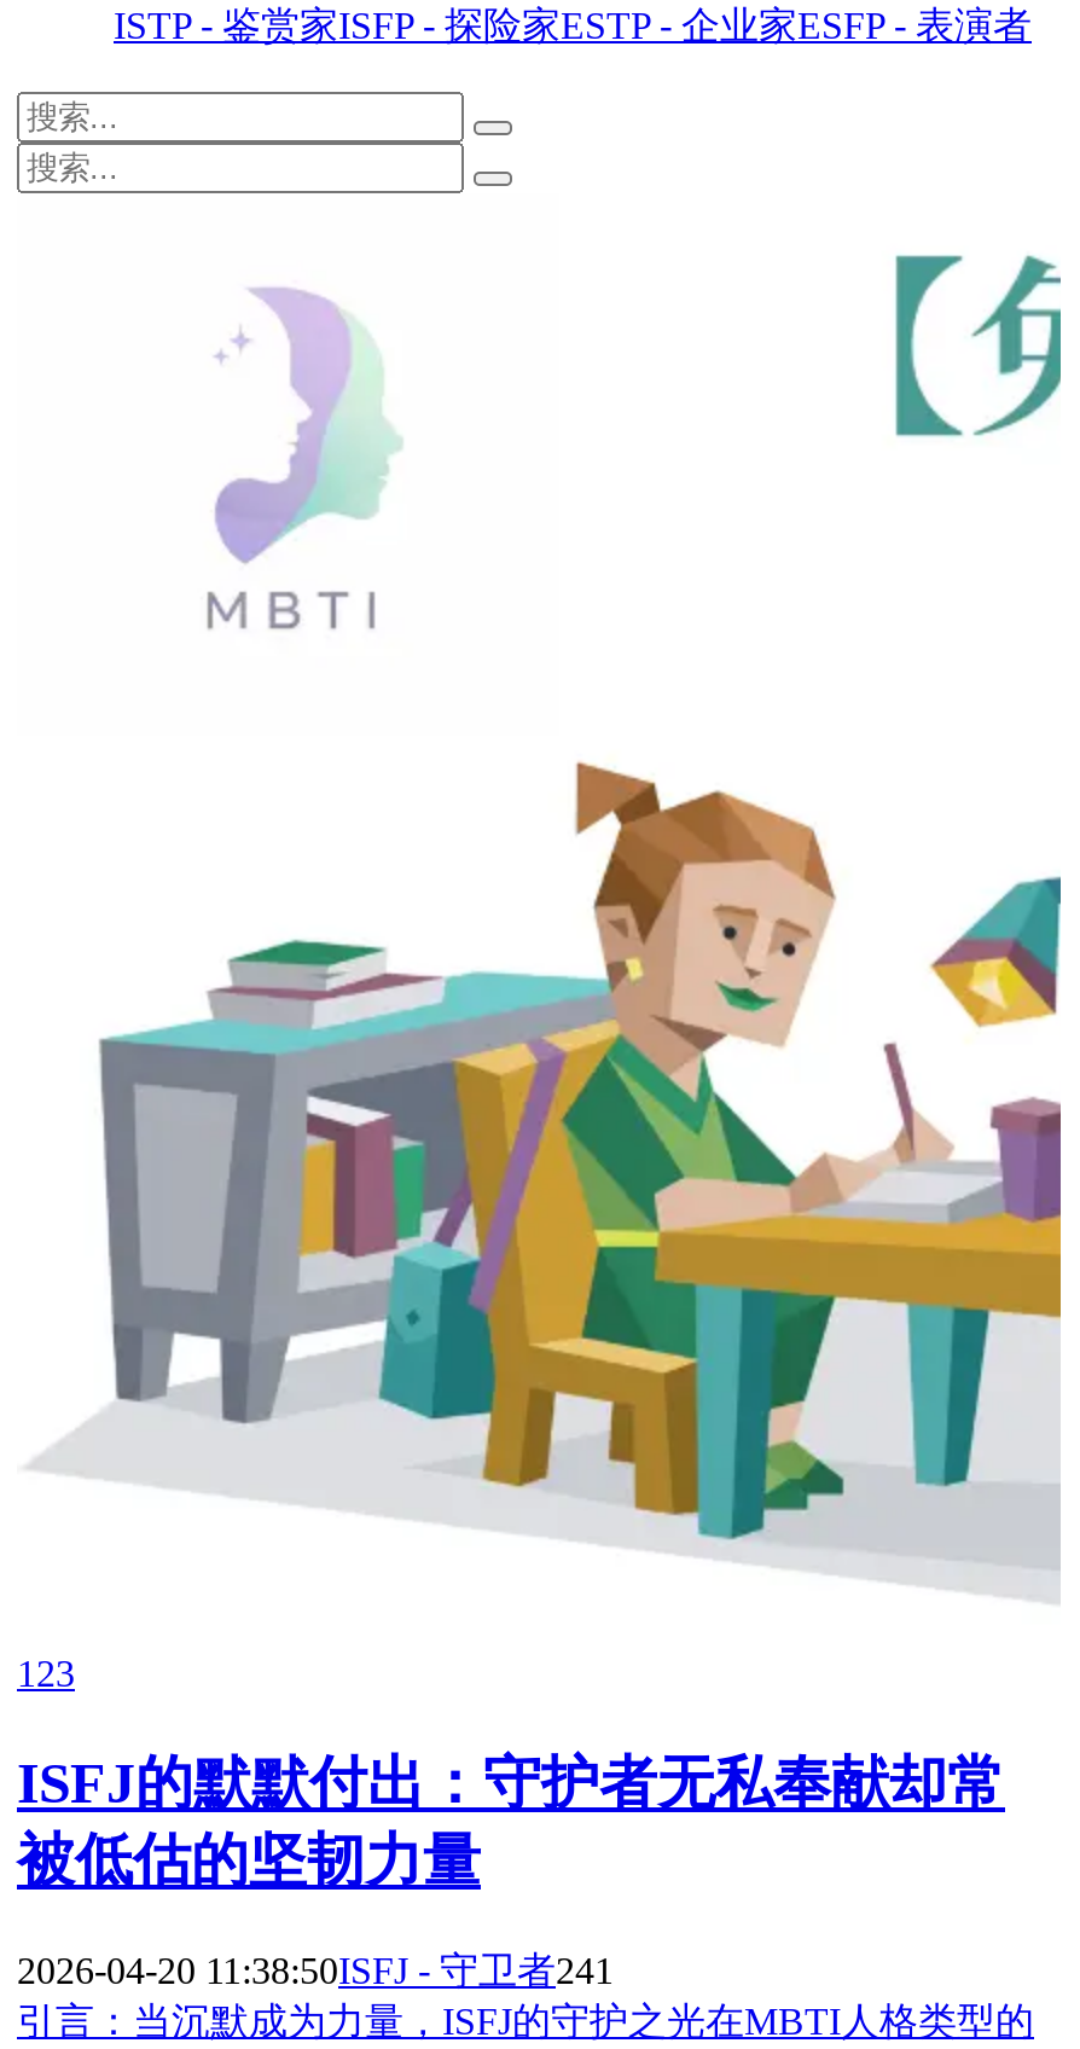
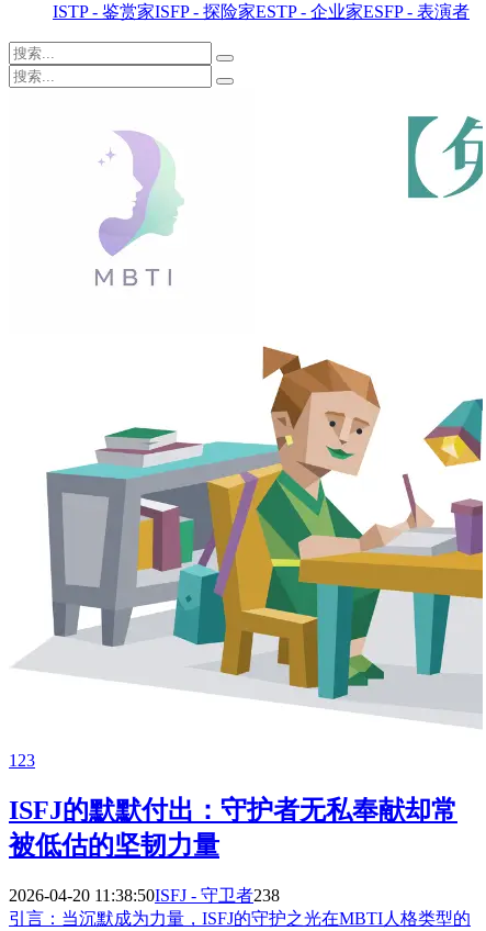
- 2026-04-20 11:38:50ISFJ - 守卫者241
+ 2026-04-20 11:38:50ISFJ - 守卫者238
